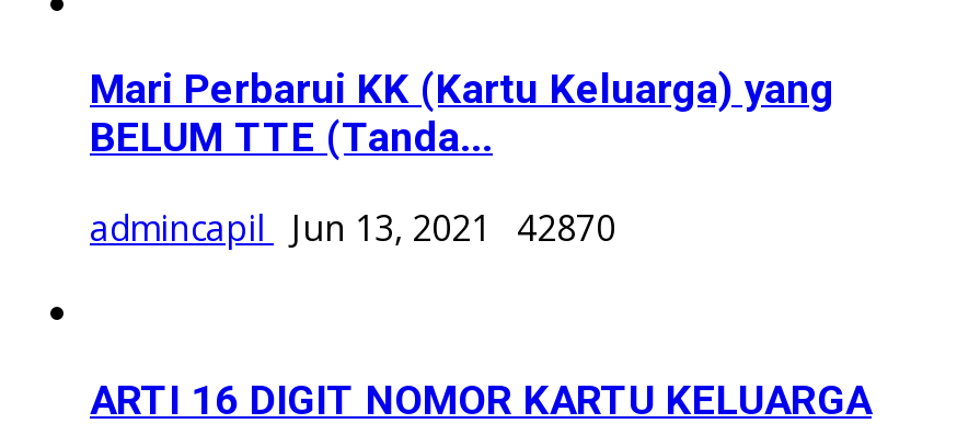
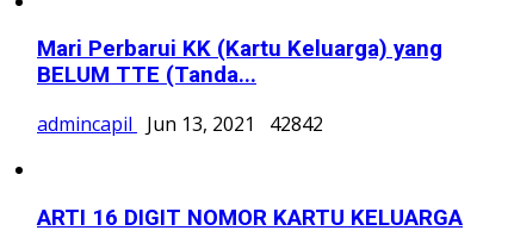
- admincapil Jun 13, 2021 42870
+ admincapil Jun 13, 2021 42842
